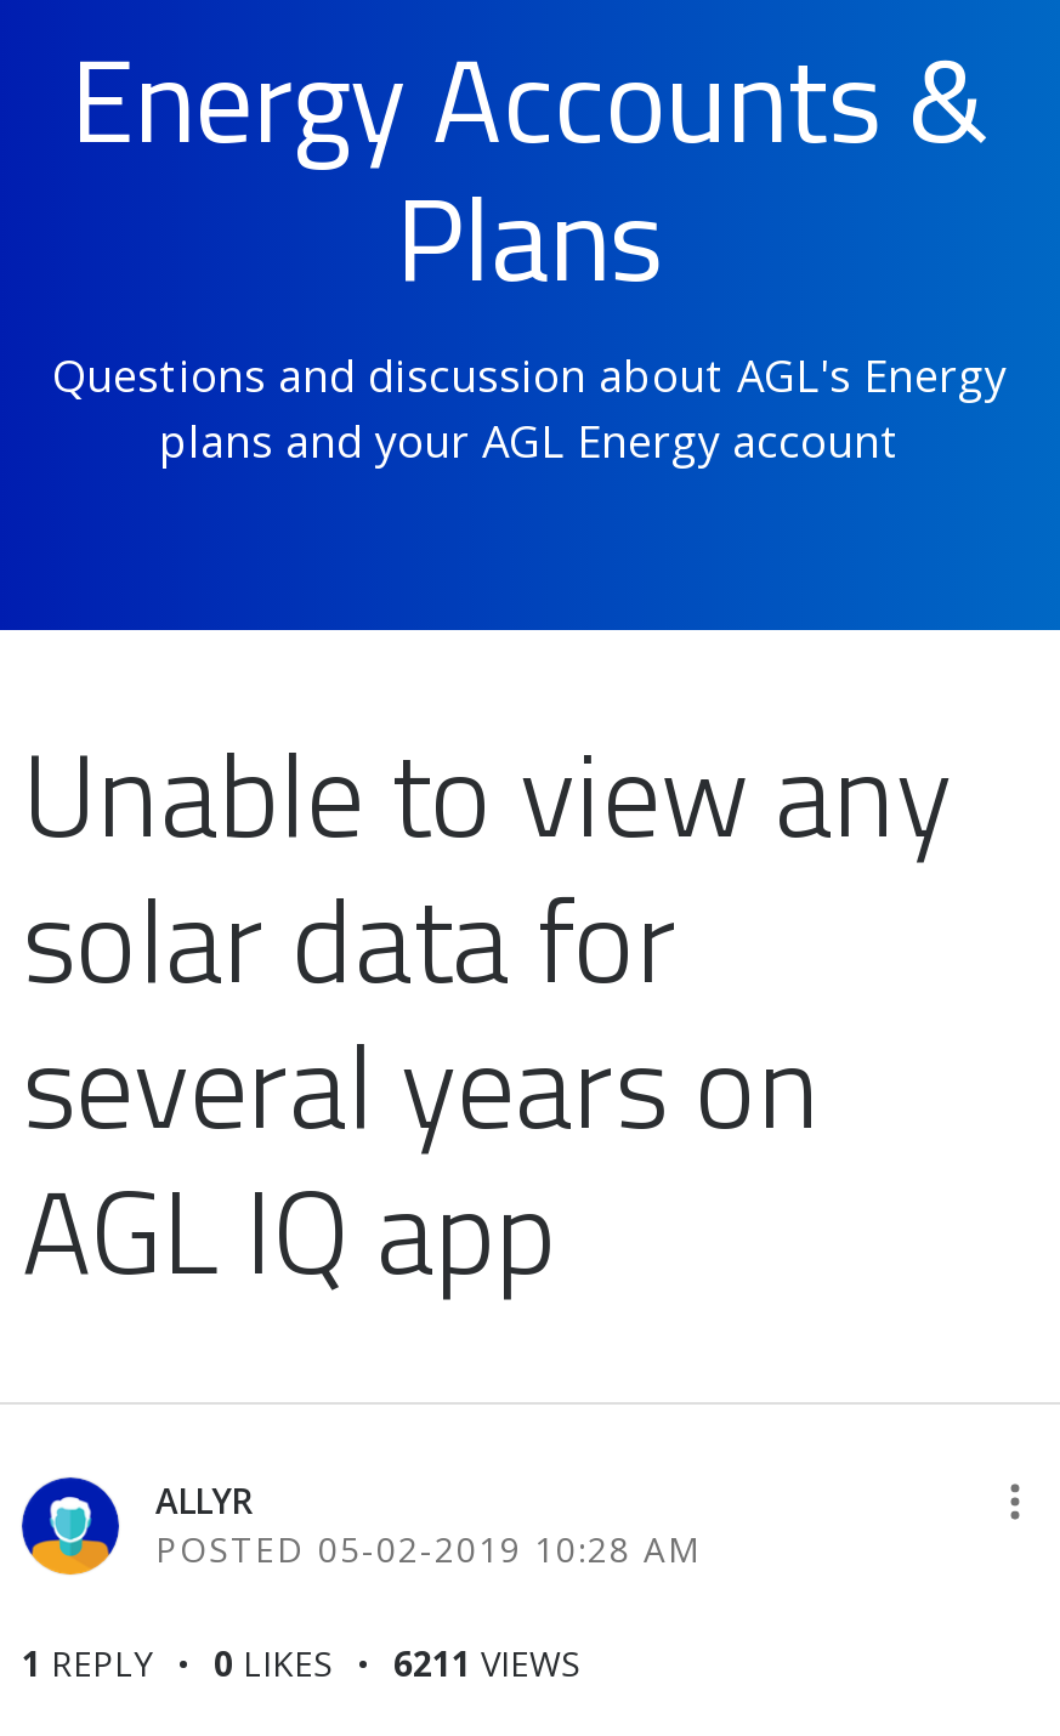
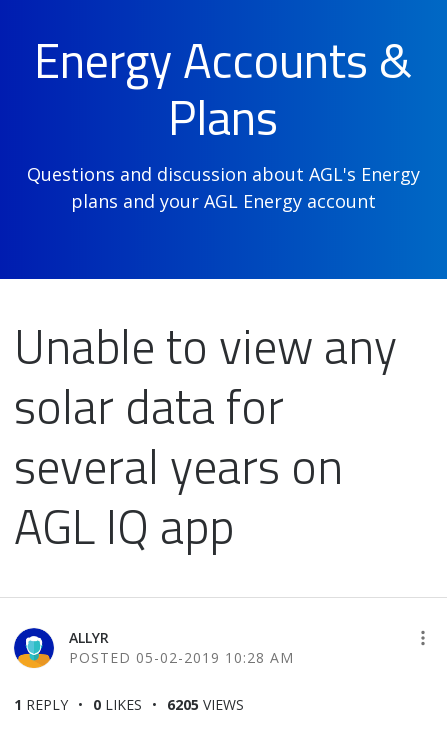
- 1 REPLY 0 LIKES 6211 VIEWS
+ 1 REPLY 0 LIKES 6205 VIEWS
